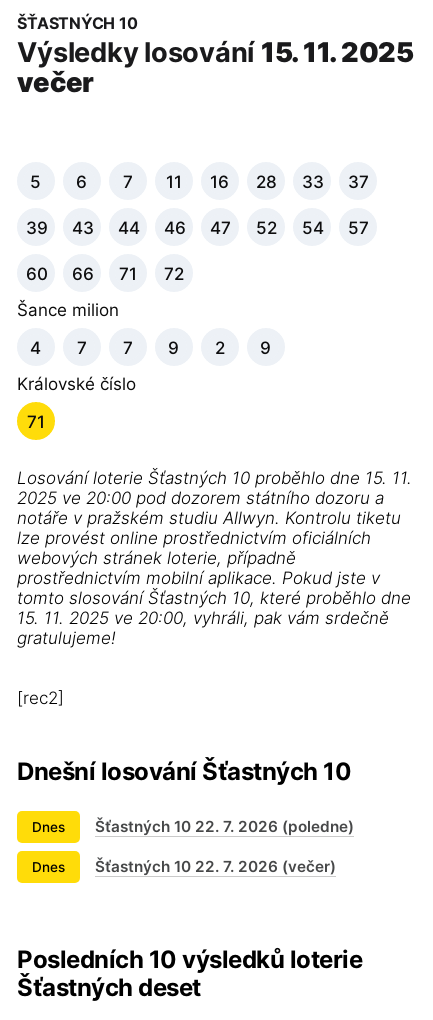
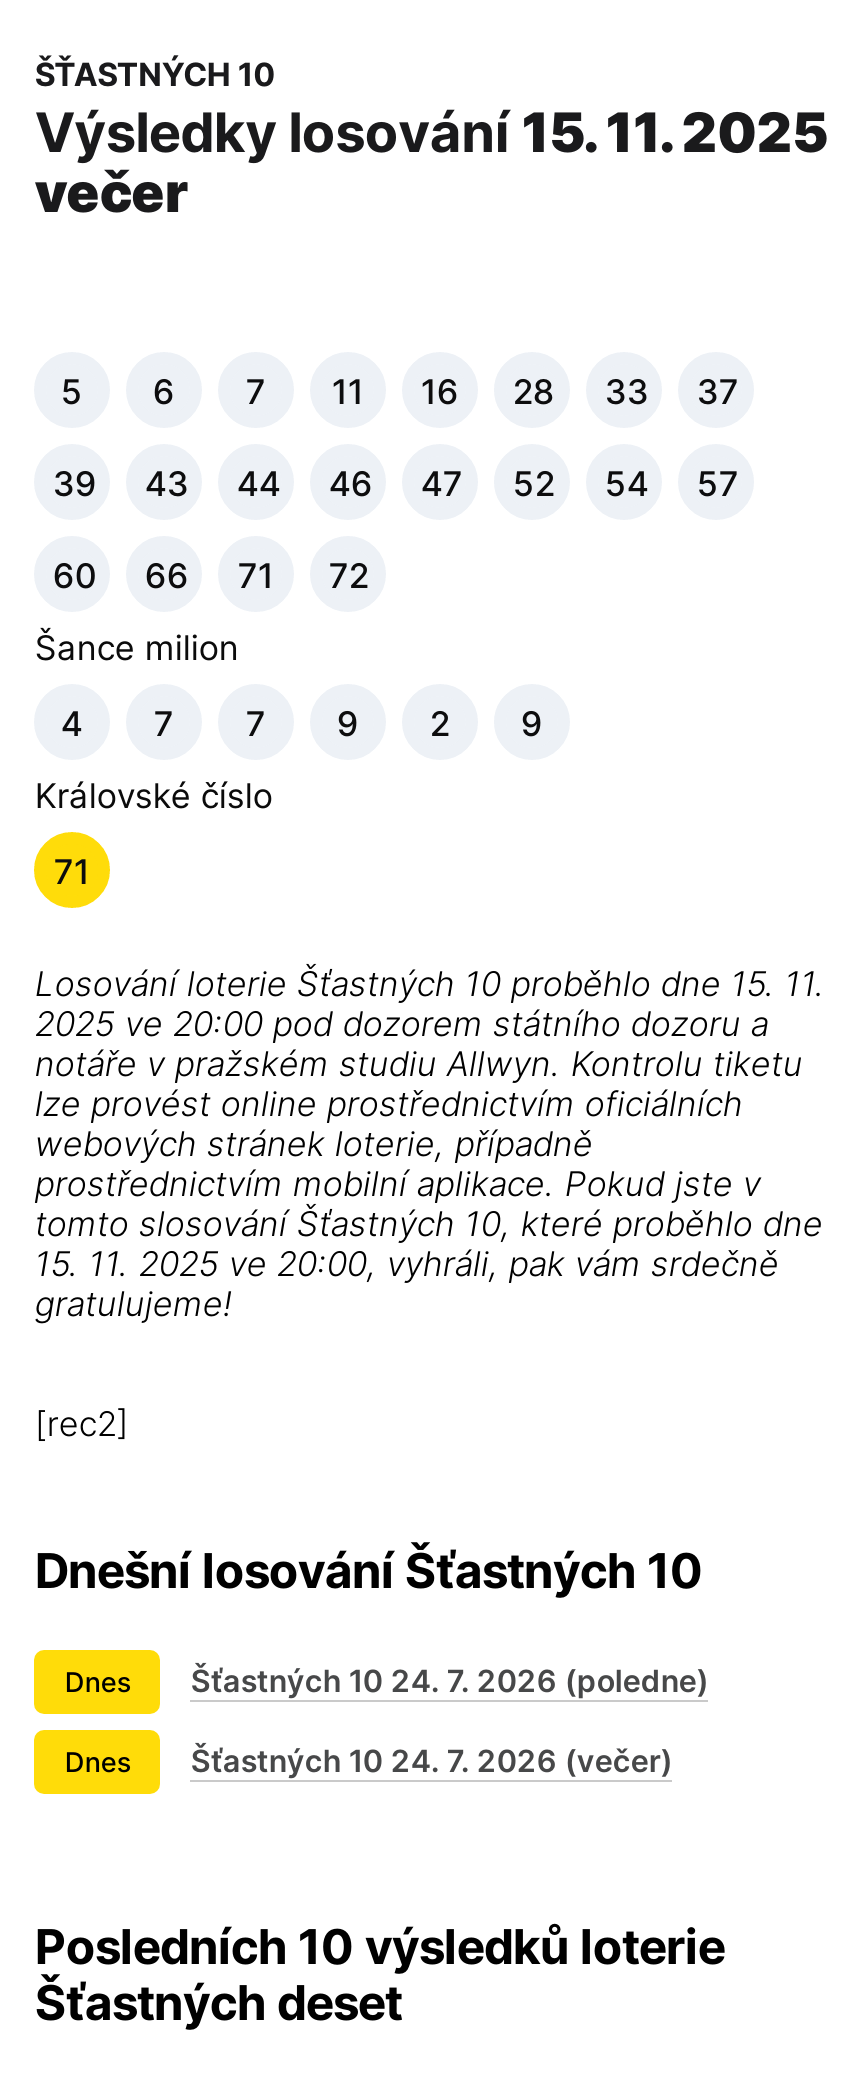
- Šťastných 10 22. 7. 2026 (poledne)
+ Šťastných 10 24. 7. 2026 (poledne)

- Šťastných 10 22. 7. 2026 (večer)
+ Šťastných 10 24. 7. 2026 (večer)
